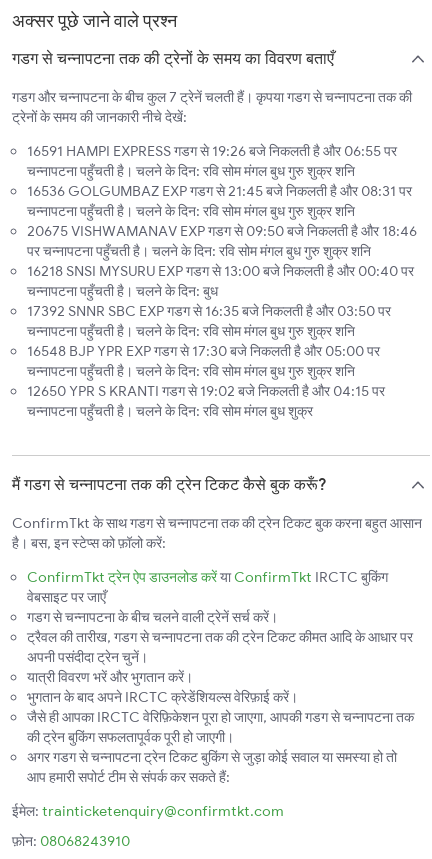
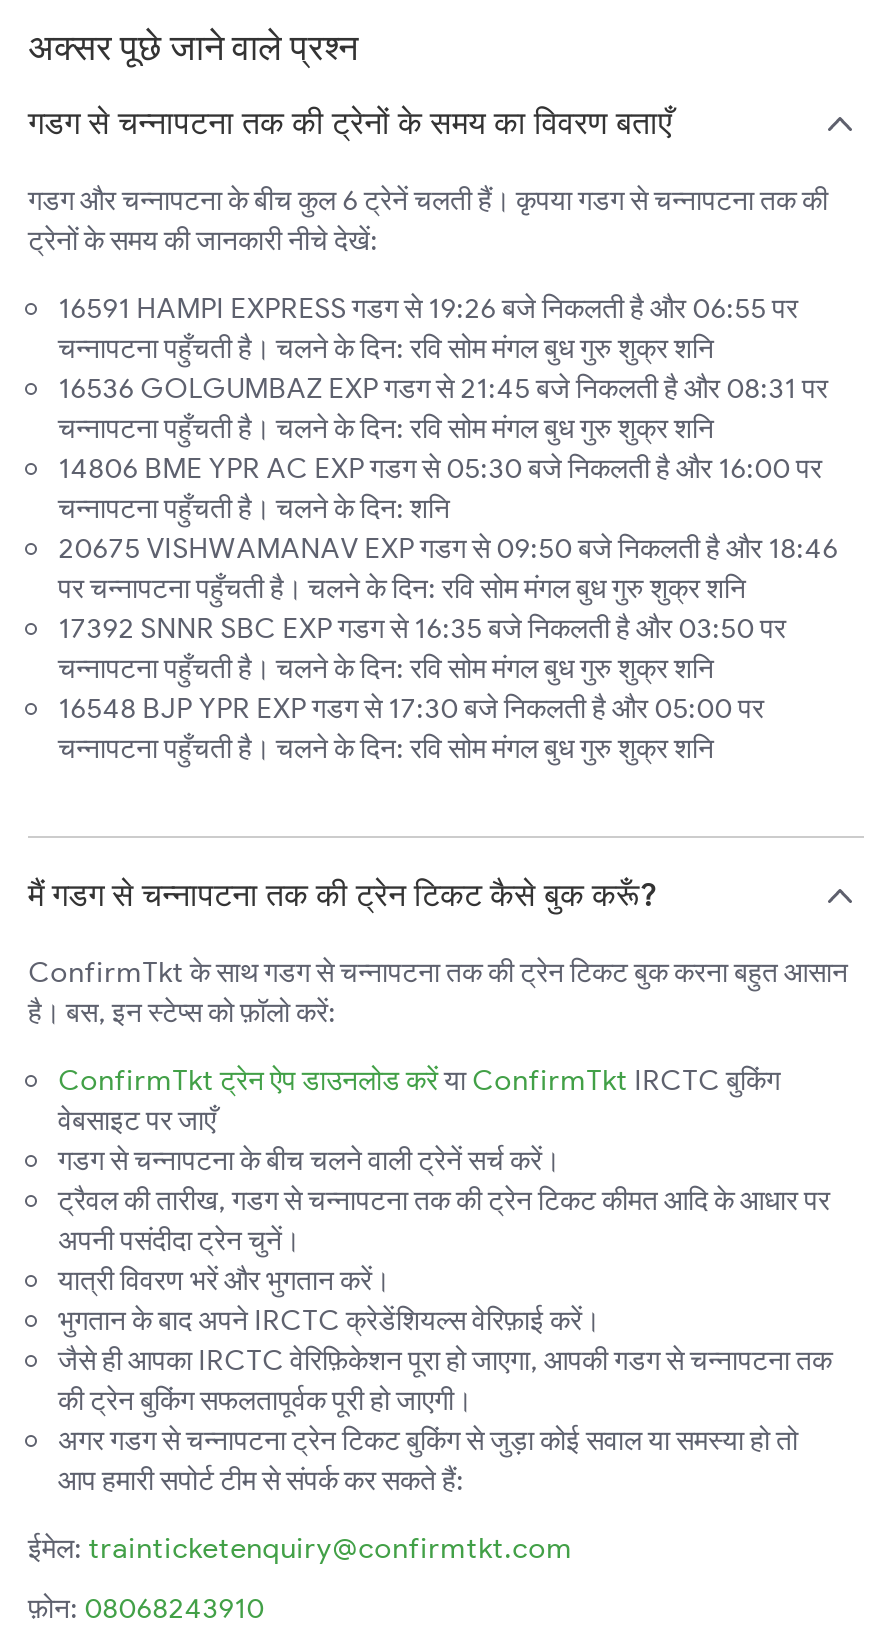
- गडग और चन्नापटना के बीच कुल 7 ट्रेनें चलती हैं। कृपया गडग से चन्नापटना तक की
+ गडग और चन्नापटना के बीच कुल 6 ट्रेनें चलती हैं। कृपया गडग से चन्नापटना तक की

+ 14806 BME YPR AC EXP गडग से 05:30 बजे निकलती है और 16:00 पर
+ चन्नापटना पहुँचती है। चलने के दिन: शनि

moved down: 20675 VISHWAMANAV EXP गडग से 09:50 बजे निकलती है और 18:46 | पर चन्नापटना पहुँचती है। चलने के दिन: रवि सोम मंगल बुध गुरु शुक्र शनि

- 16218 SNSI MYSURU EXP गडग से 13:00 बजे निकलती है और 00:40 पर
- चन्नापटना पहुँचती है। चलने के दिन: बुध

- 12650 YPR S KRANTI गडग से 19:02 बजे निकलती है और 04:15 पर
- चन्नापटना पहुँचती है। चलने के दिन: रवि सोम मंगल बुध शुक्र
